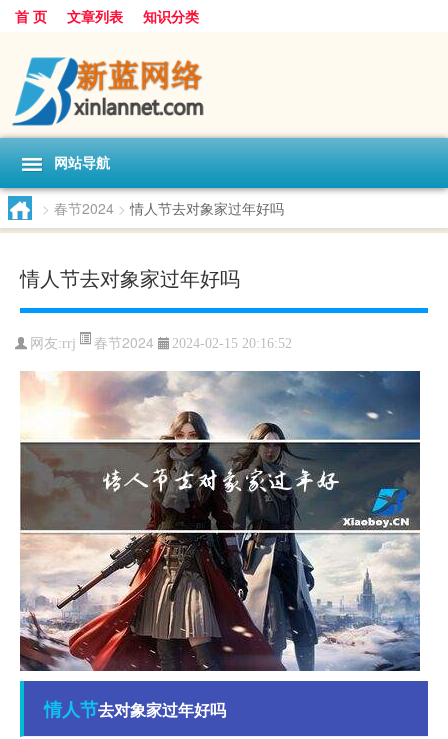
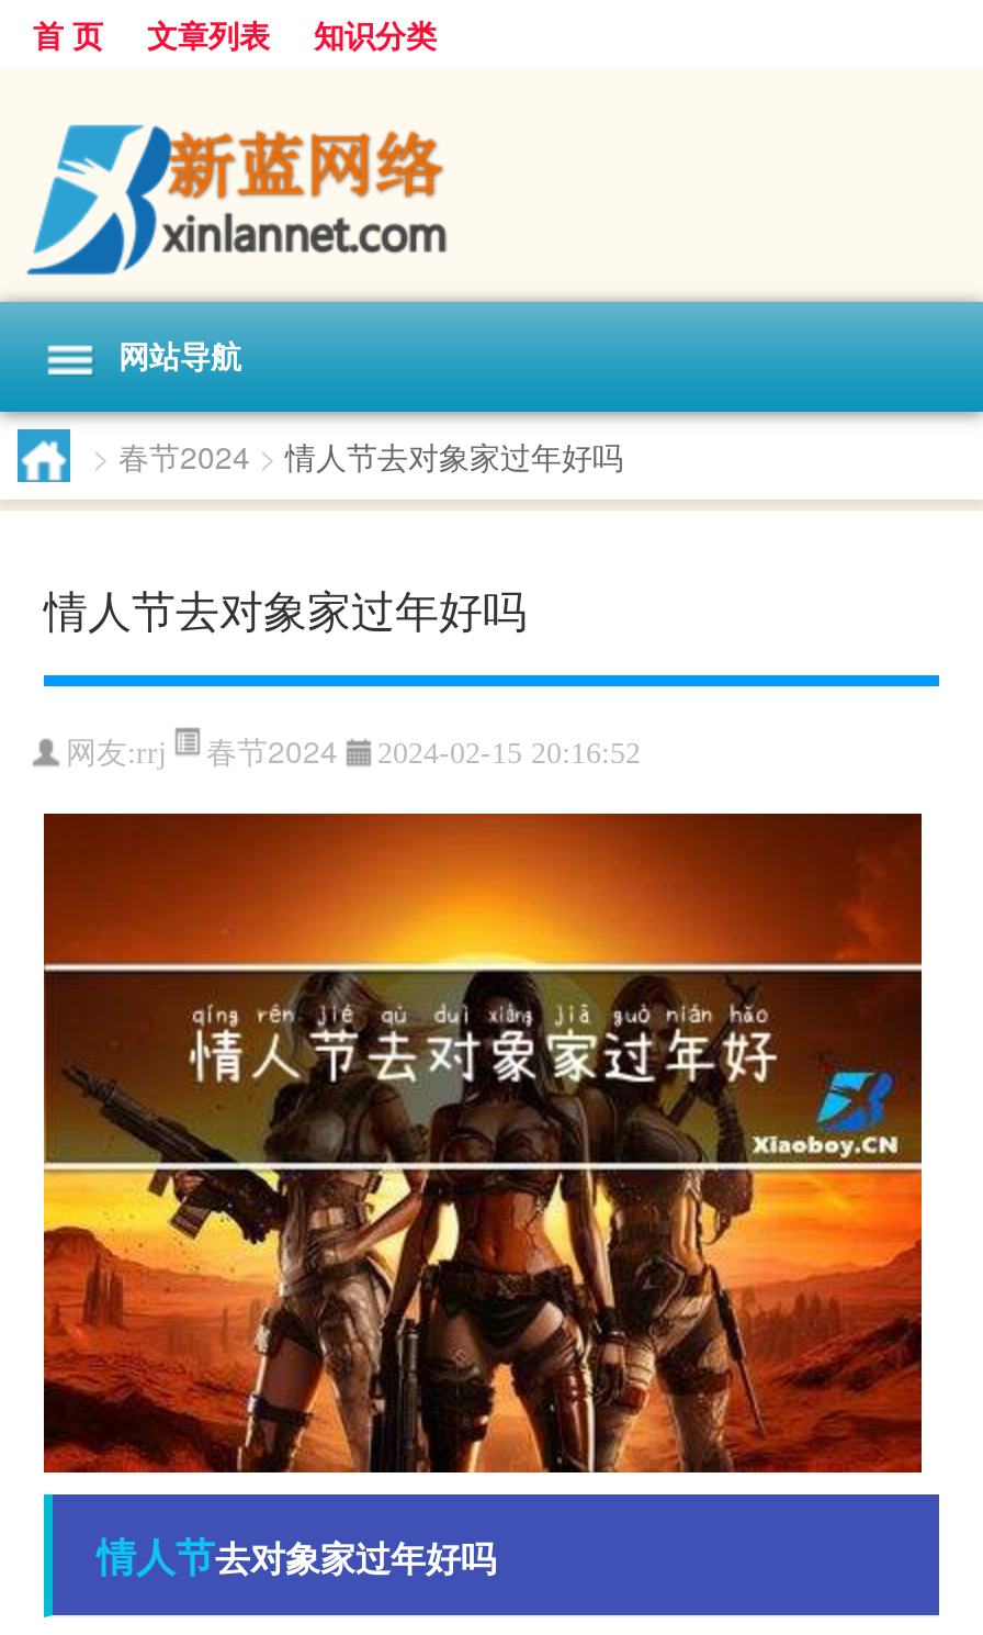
- [image]
+ [image]
